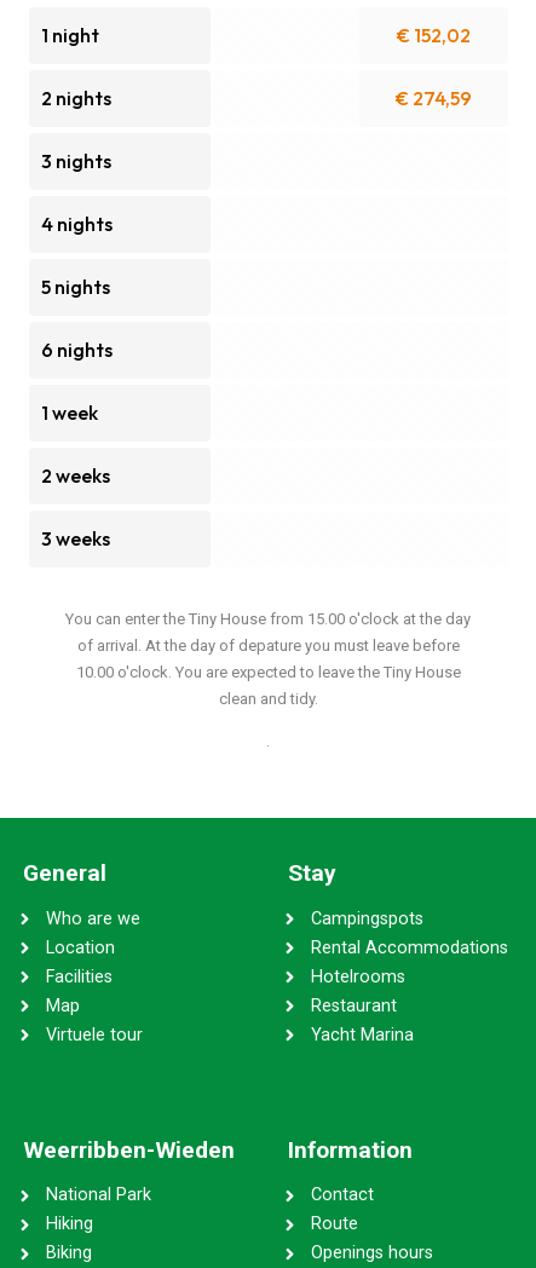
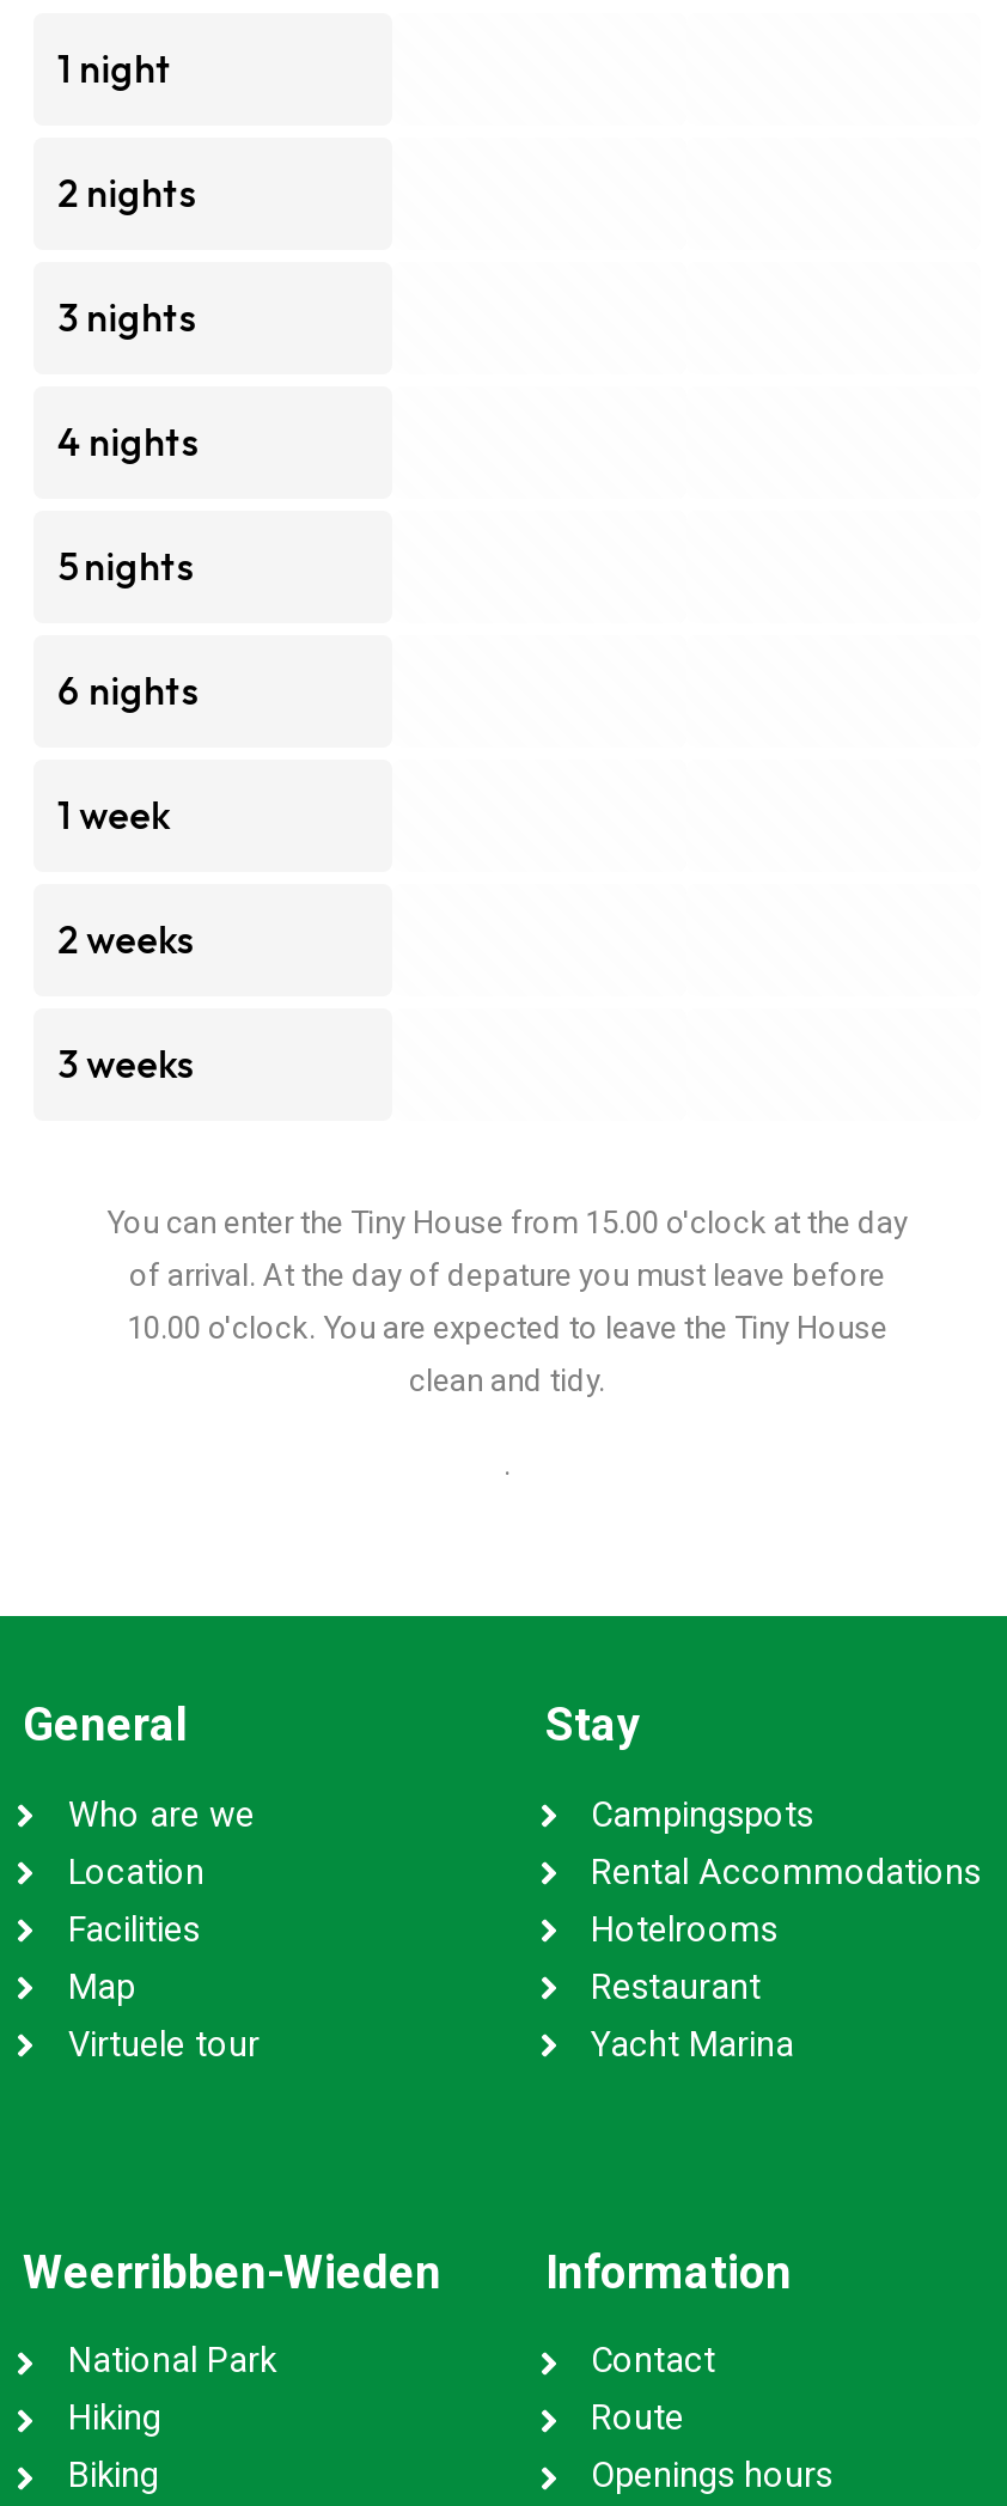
- € 152,02

- € 274,59
